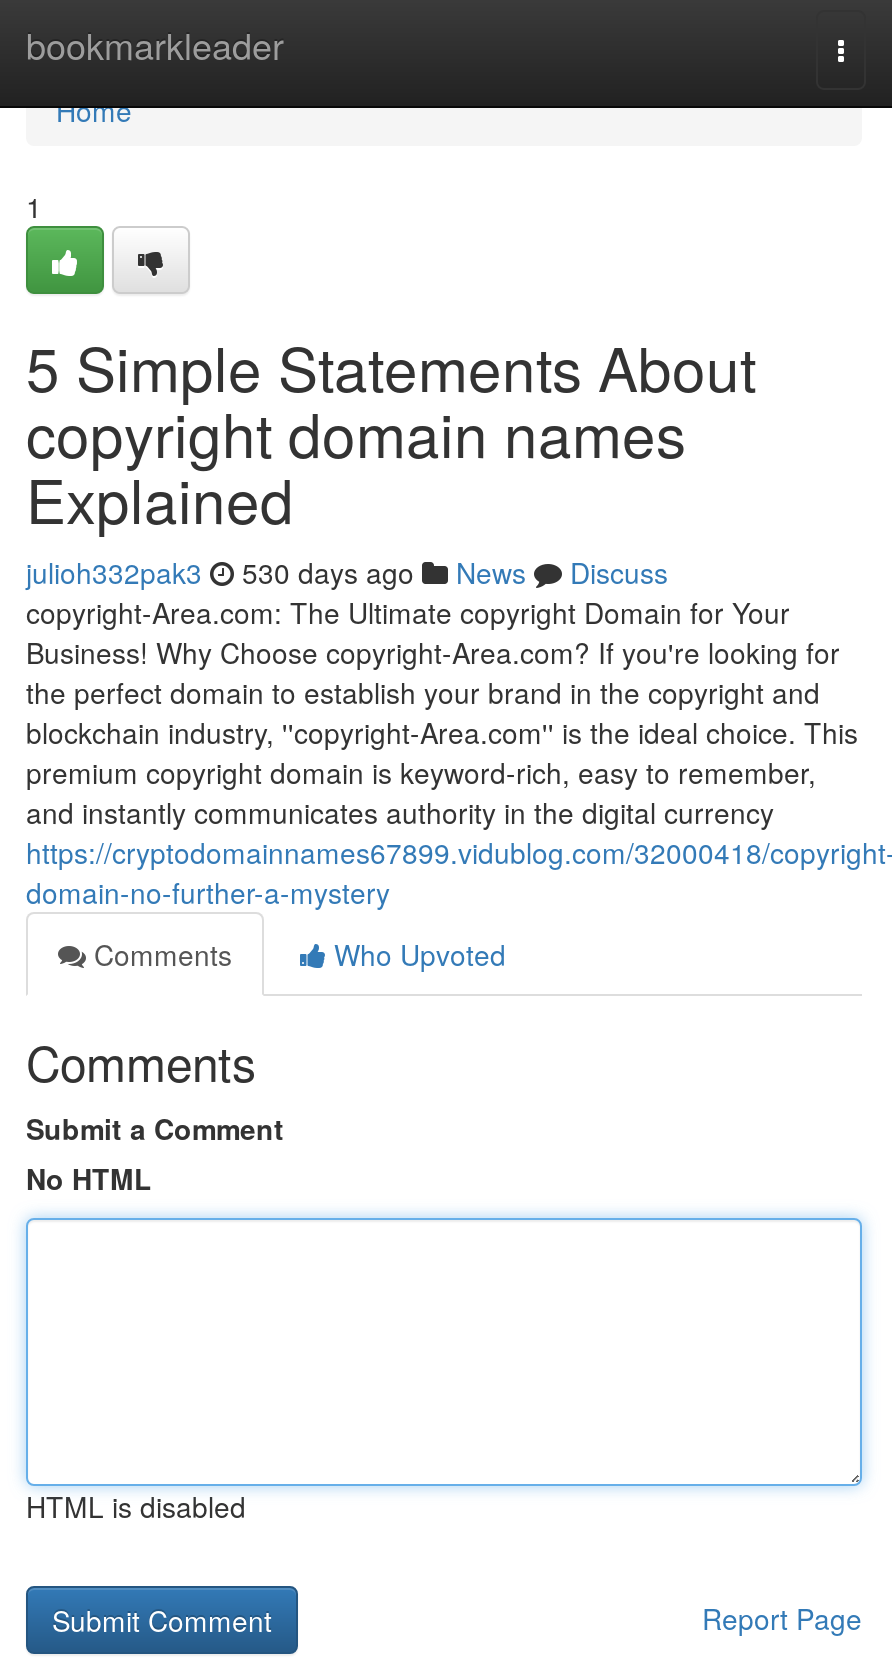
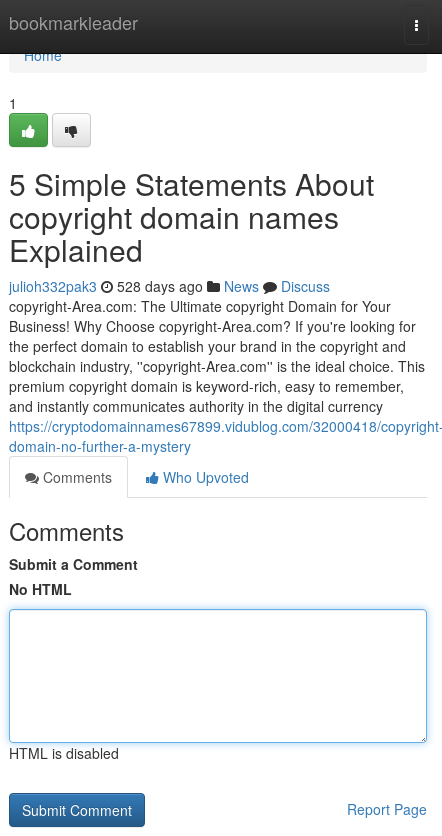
- julioh332pak3 530 days ago News Discuss
+ julioh332pak3 528 days ago News Discuss
